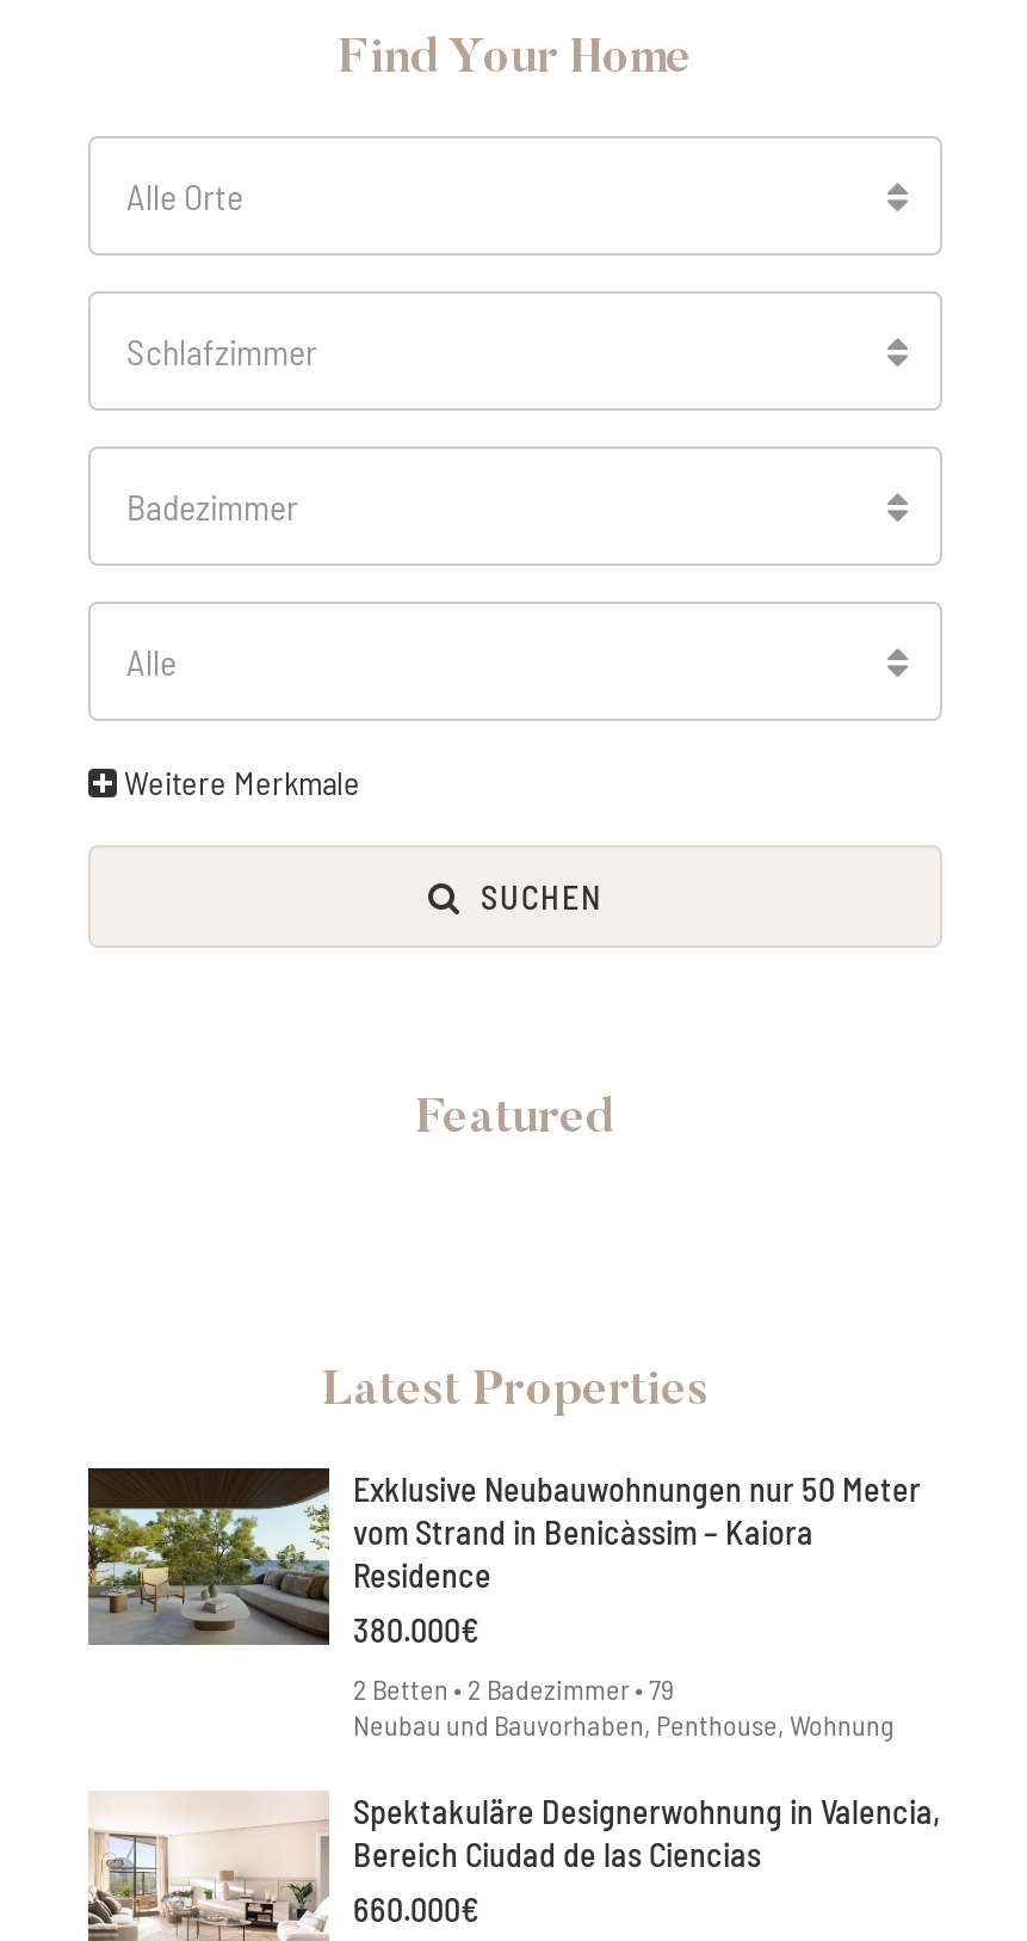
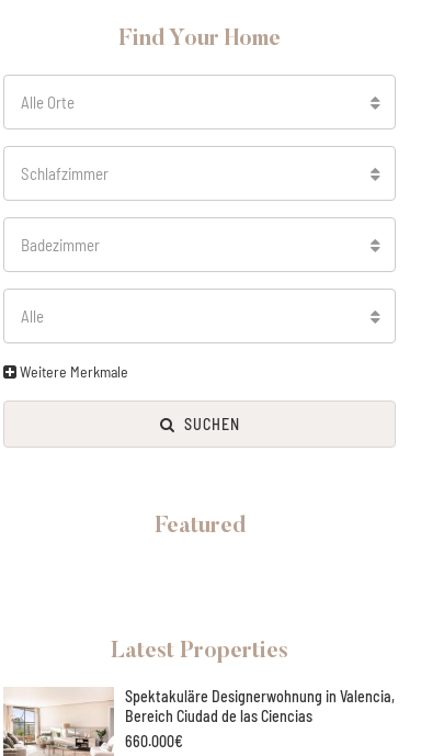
- [image]
- Exklusive Neubauwohnungen nur 50 Meter
- vom Strand in Benicàssim – Kaiora
- Residence
- 380.000€
- 2 Betten • 2 Badezimmer • 79
- Neubau und Bauvorhaben, Penthouse, Wohnung
